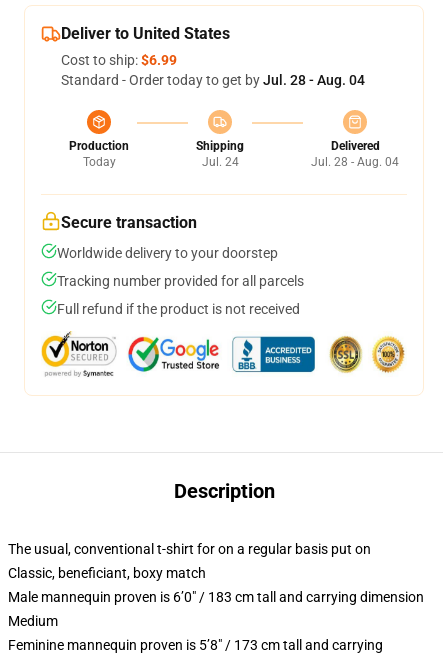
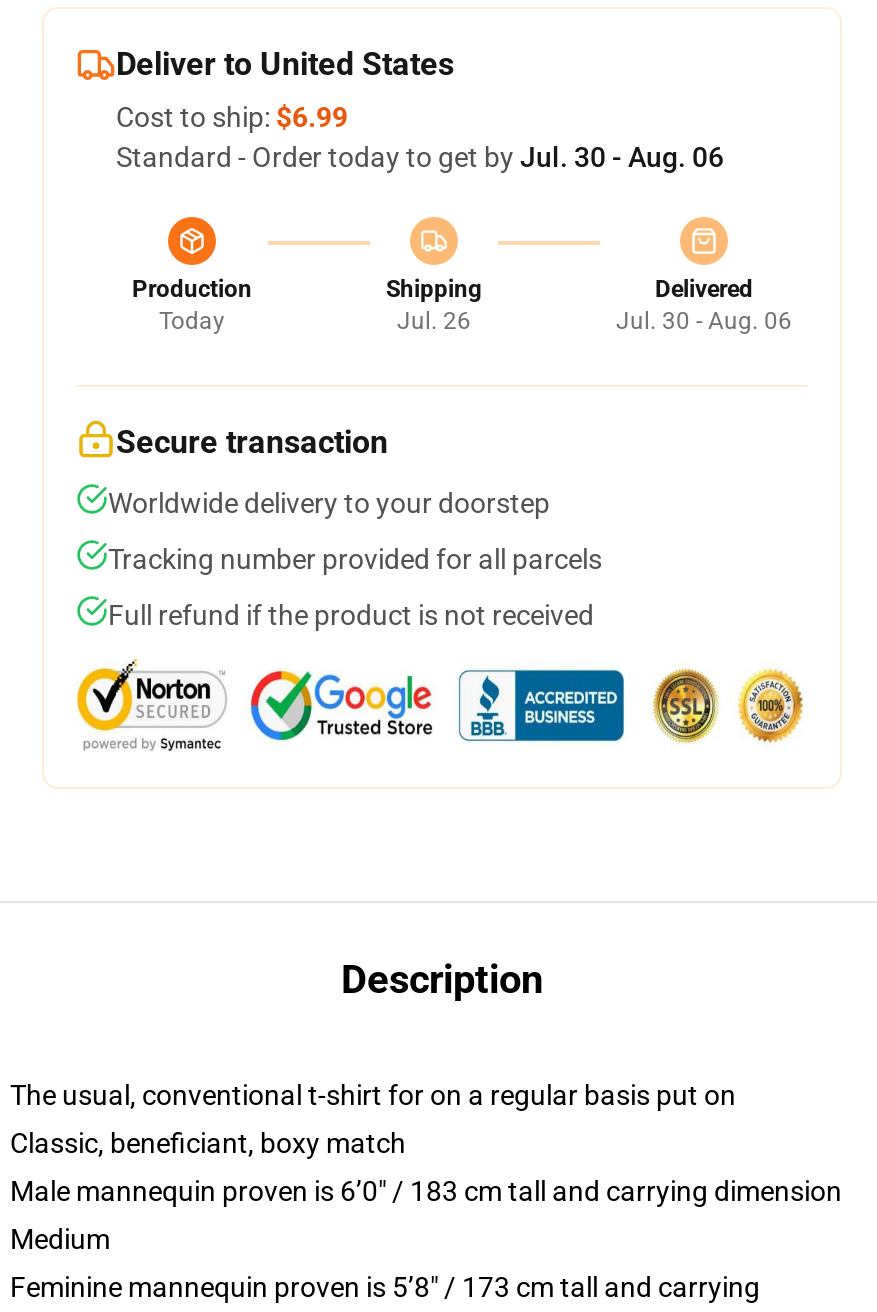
- Standard - Order today to get by Jul. 28 - Aug. 04
+ Standard - Order today to get by Jul. 30 - Aug. 06

- Jul. 24
+ Jul. 26

- Jul. 28 - Aug. 04
+ Jul. 30 - Aug. 06
